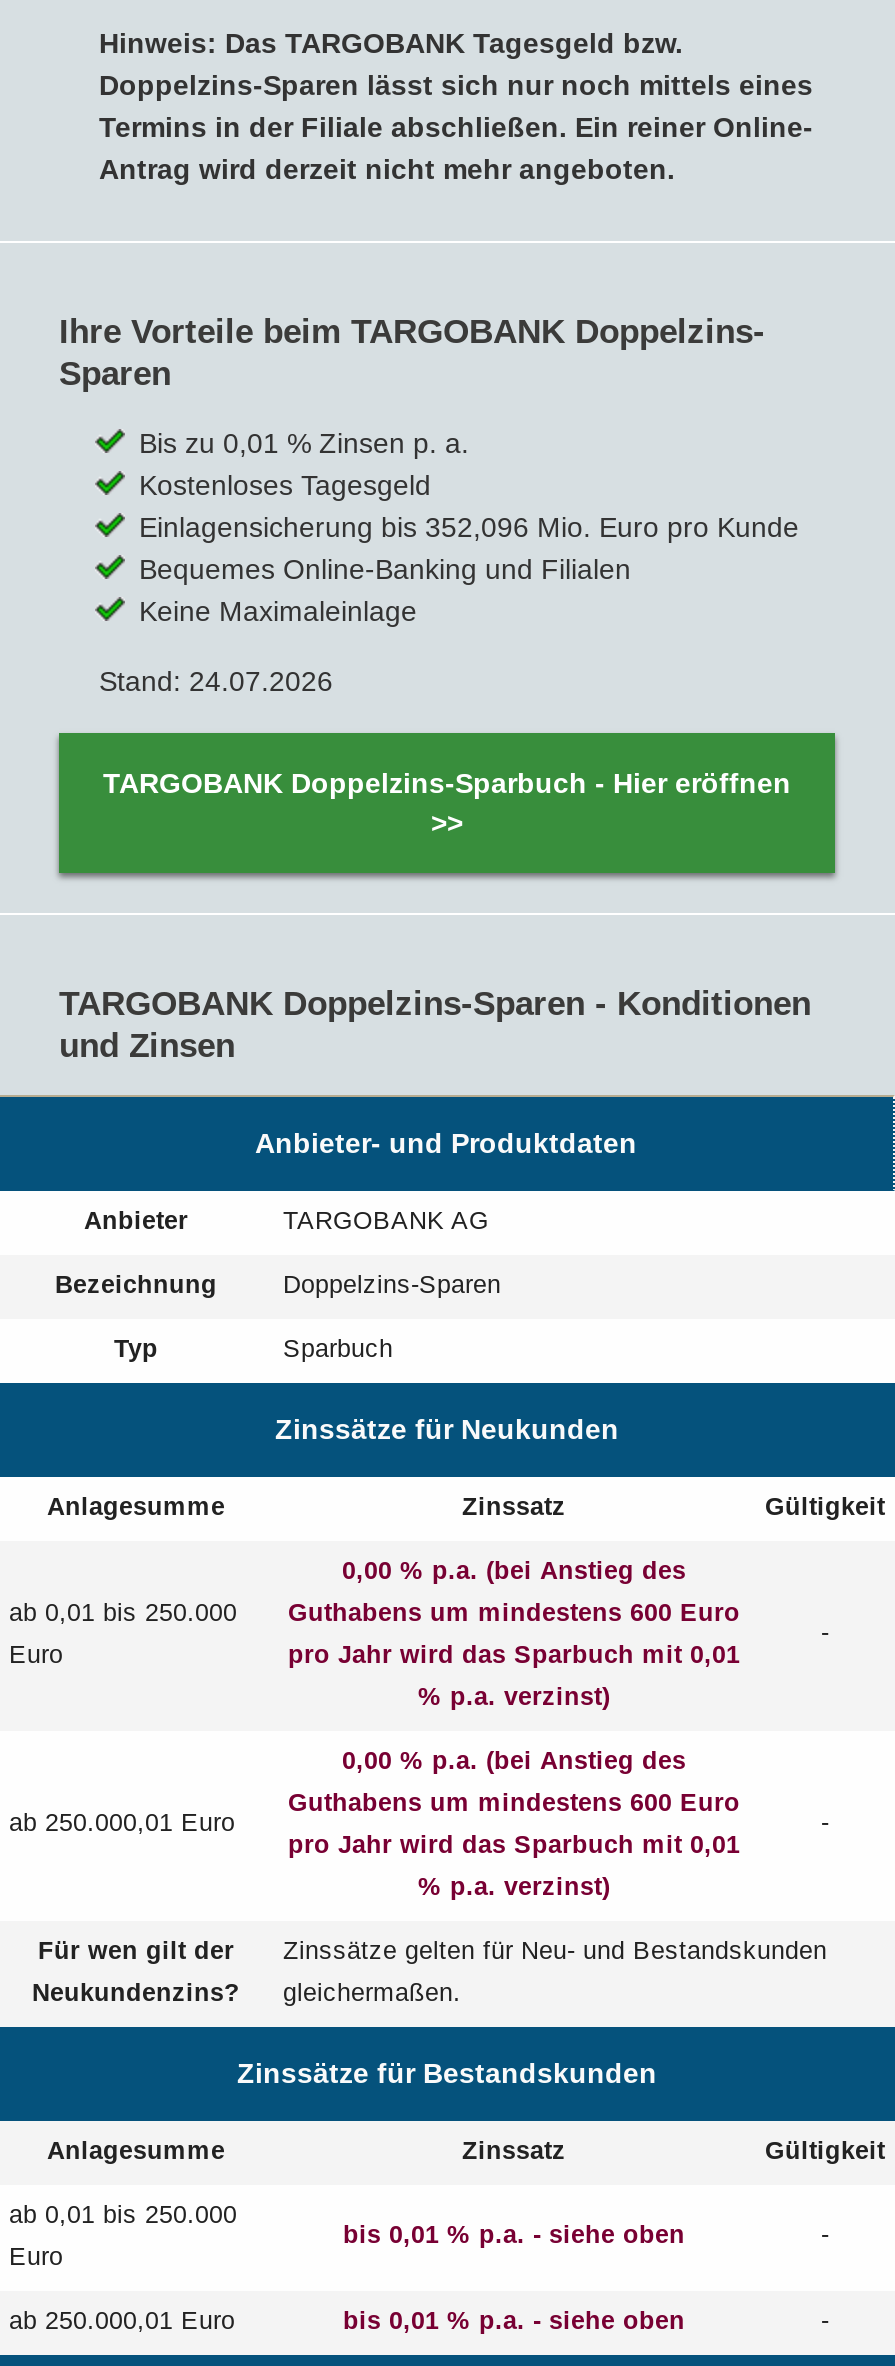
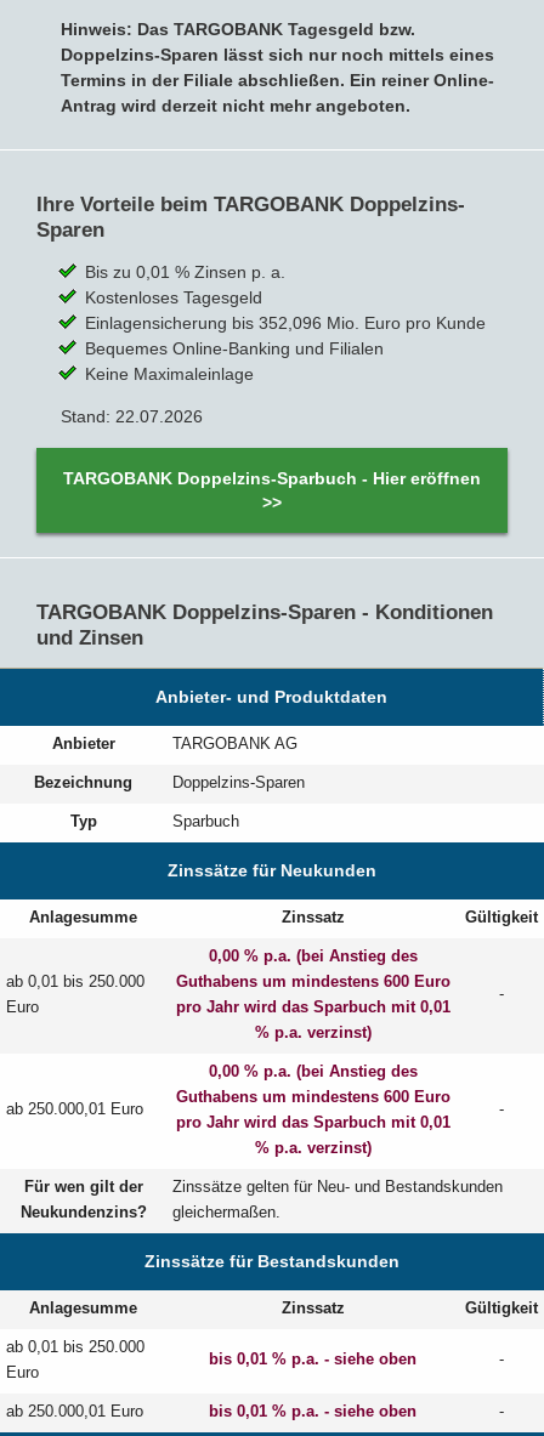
- Stand: 24.07.2026
+ Stand: 22.07.2026
